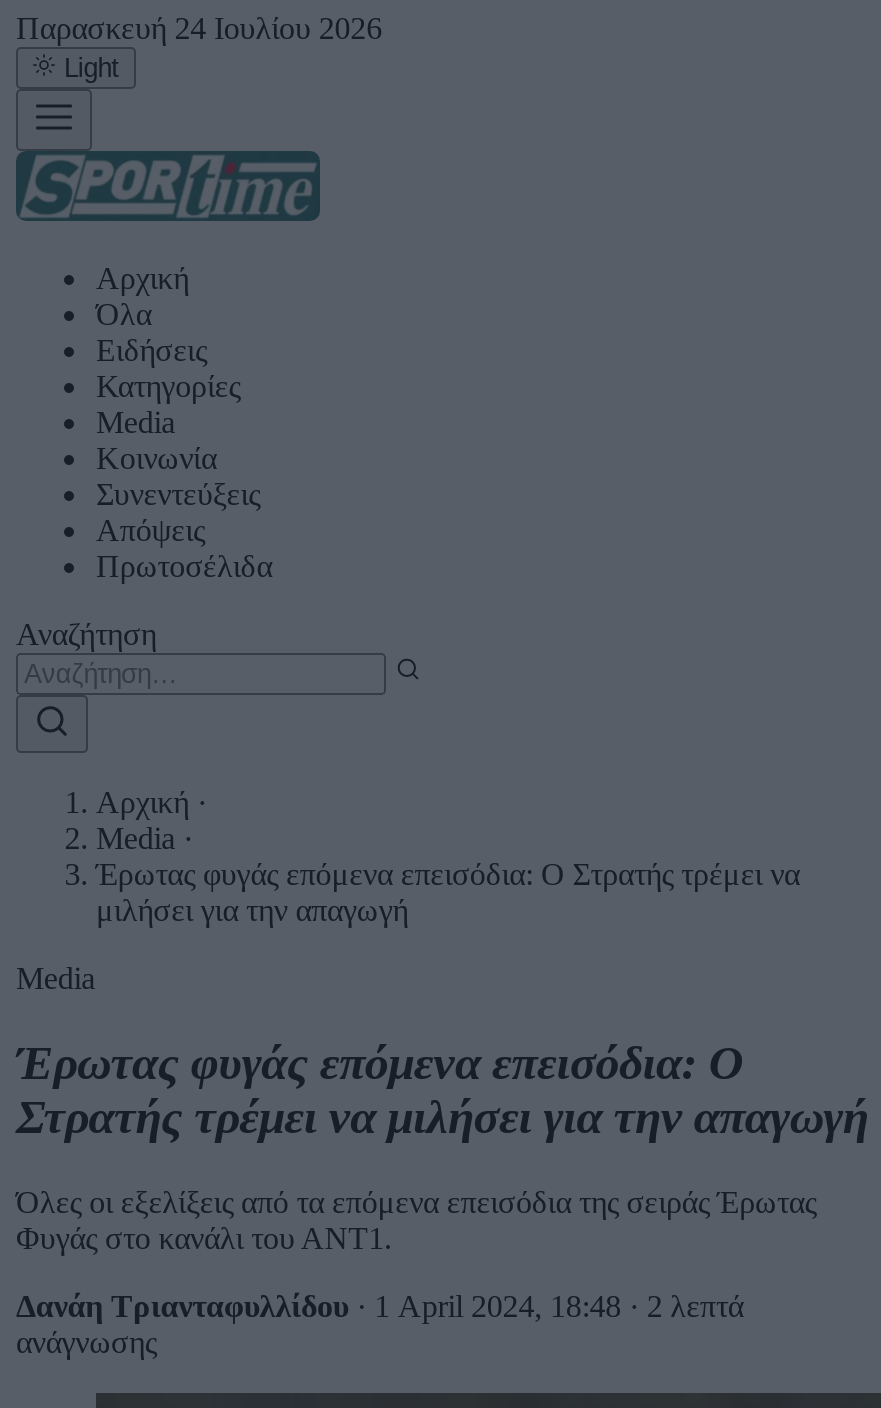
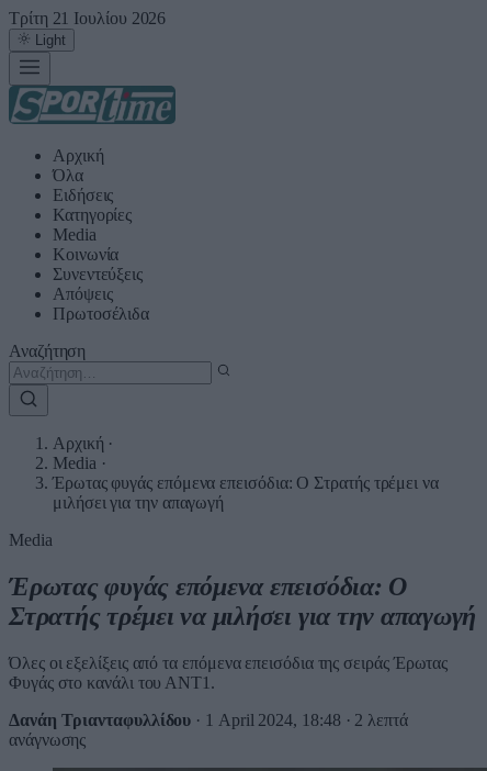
- Παρασκευή 24 Ιουλίου 2026
+ Τρίτη 21 Ιουλίου 2026
